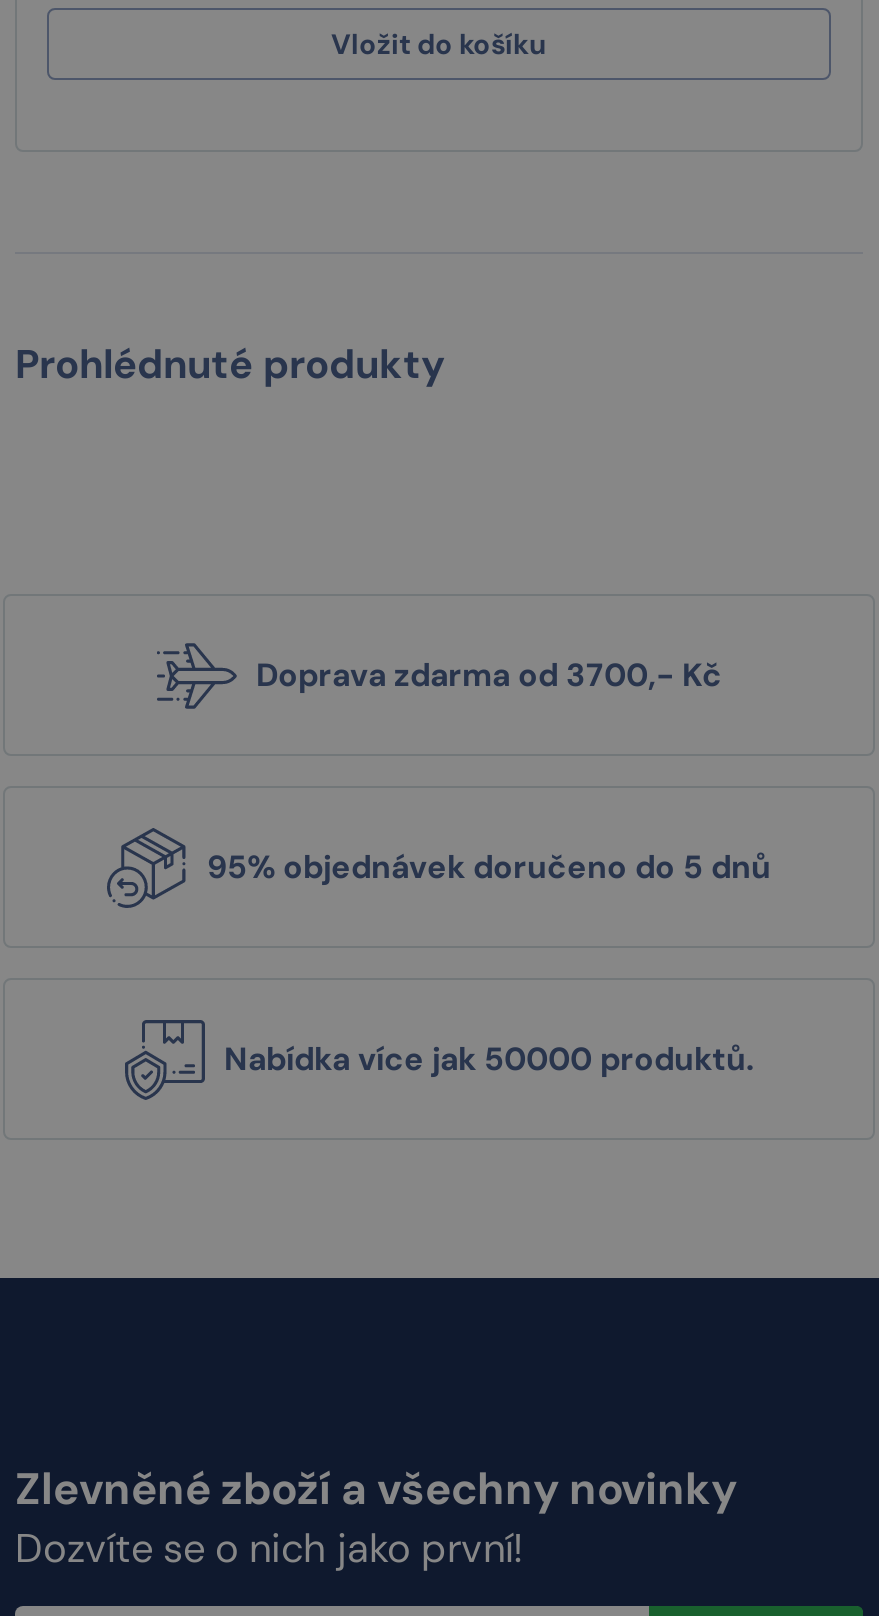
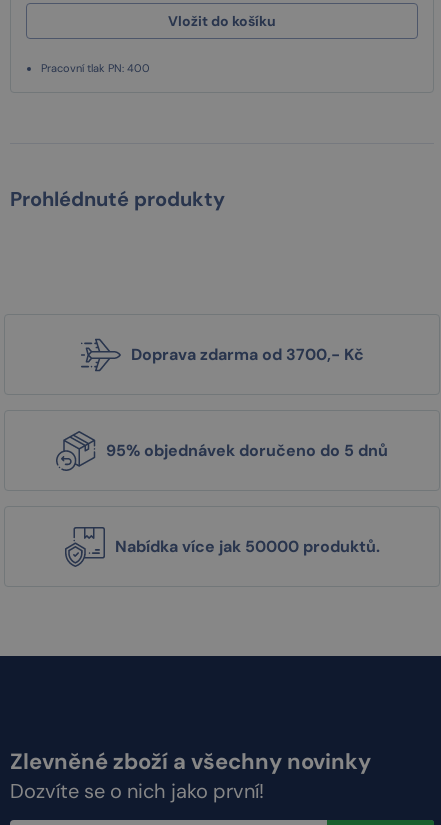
+ Pracovní tlak PN: 400
